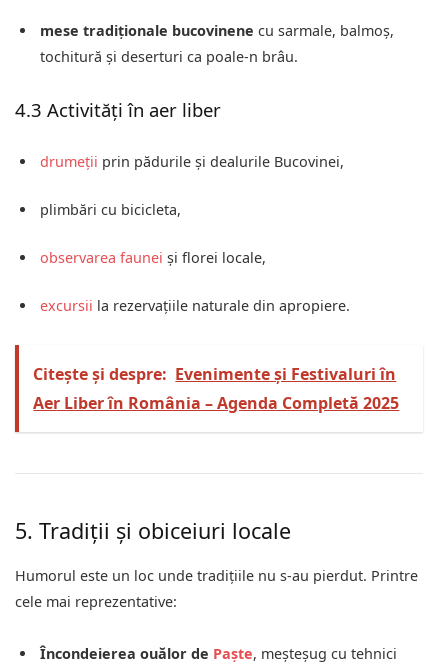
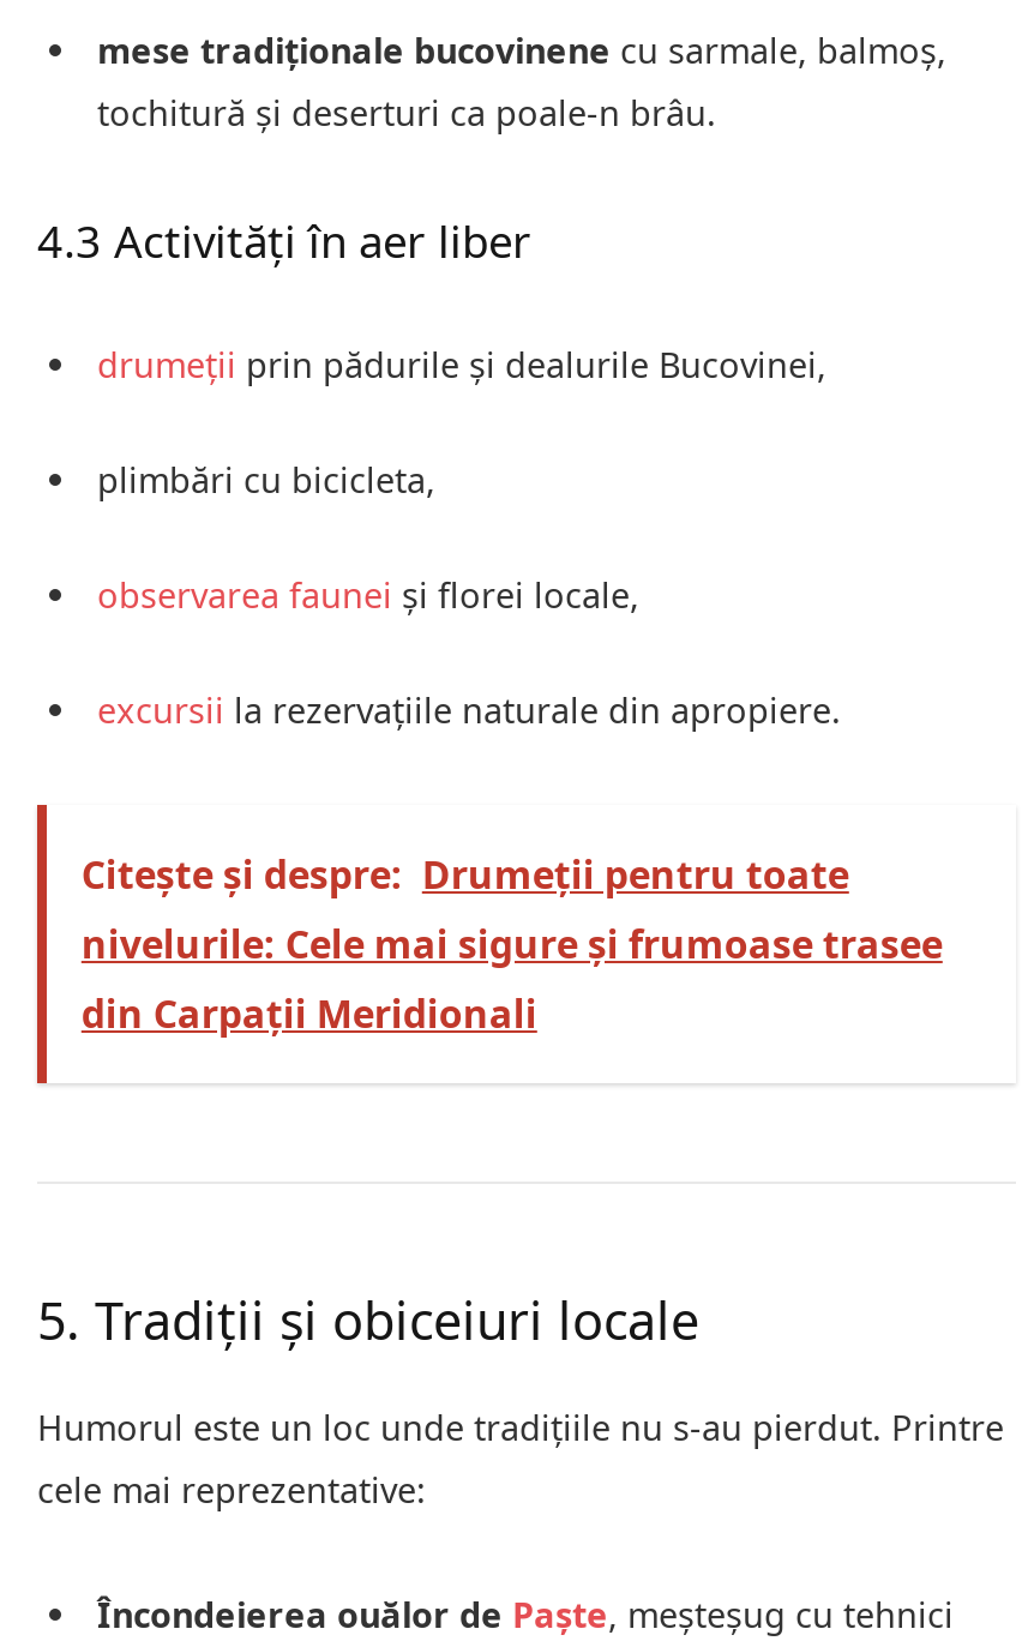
- Citește și despre: Evenimente și Festivaluri în
- Aer Liber în România – Agenda Completă 2025
+ Citește și despre: Drumeții pentru toate
+ nivelurile: Cele mai sigure și frumoase trasee
+ din Carpații Meridionali
